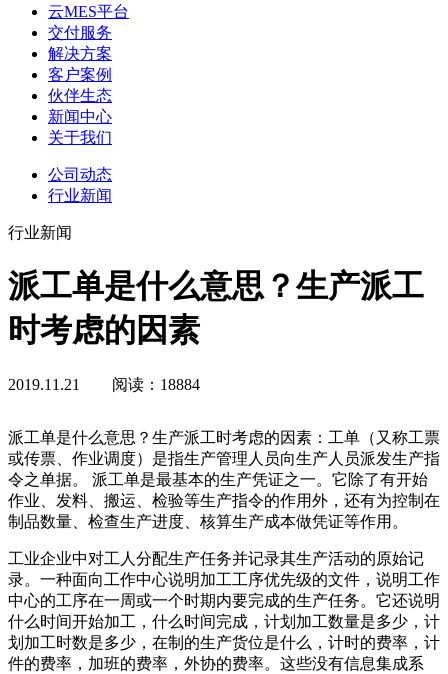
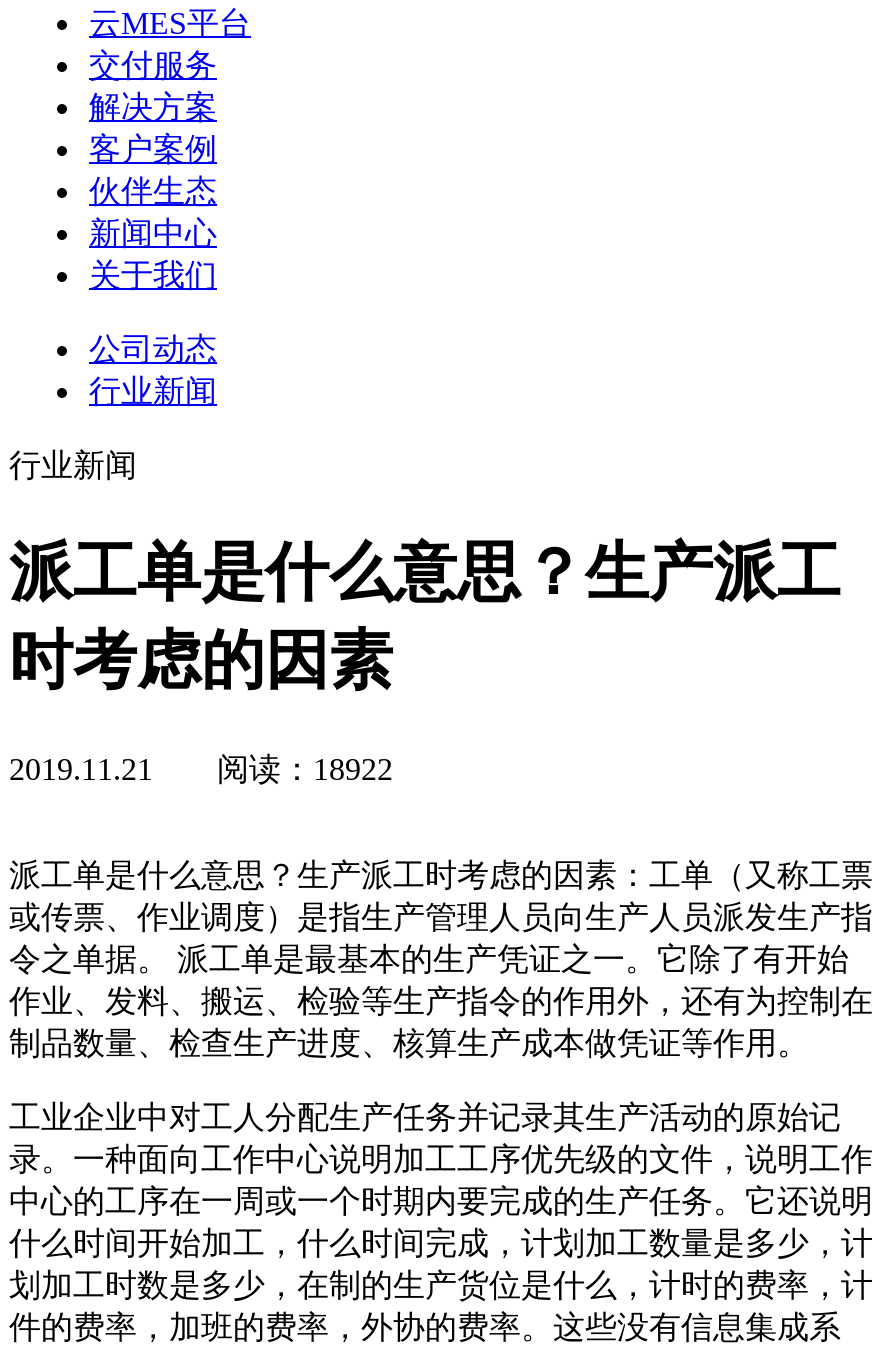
- 2019.11.21阅读：18884
+ 2019.11.21阅读：18922
